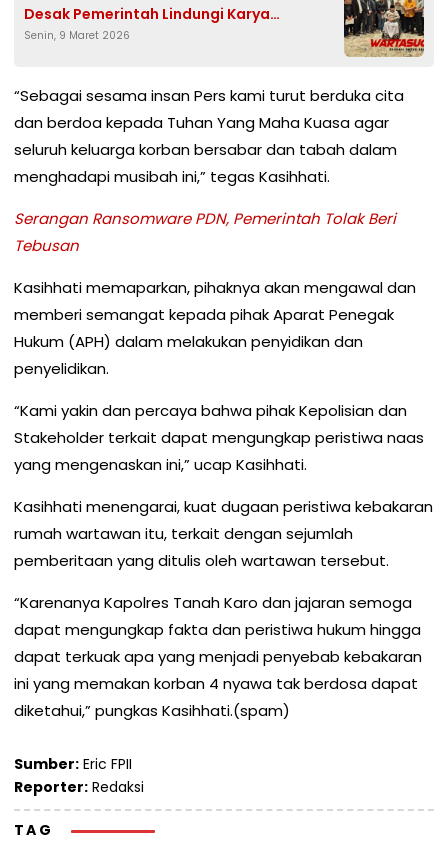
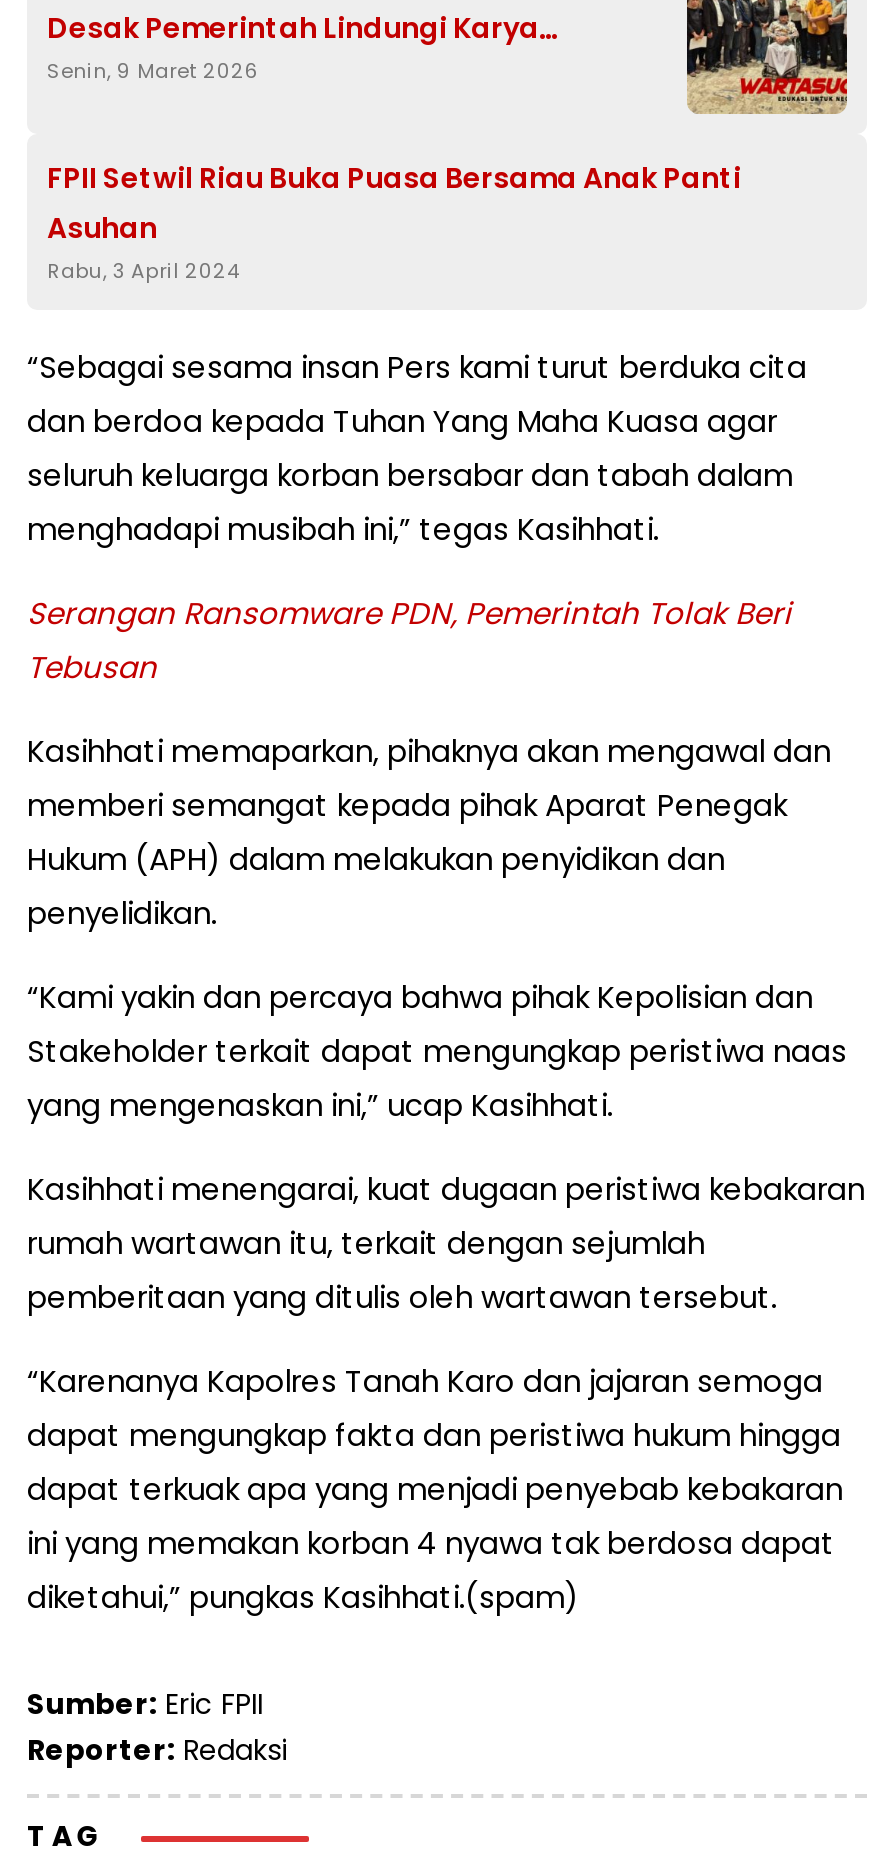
+ FPII Setwil Riau Buka Puasa Bersama Anak Panti
+ Asuhan
+ Rabu, 3 April 2024
